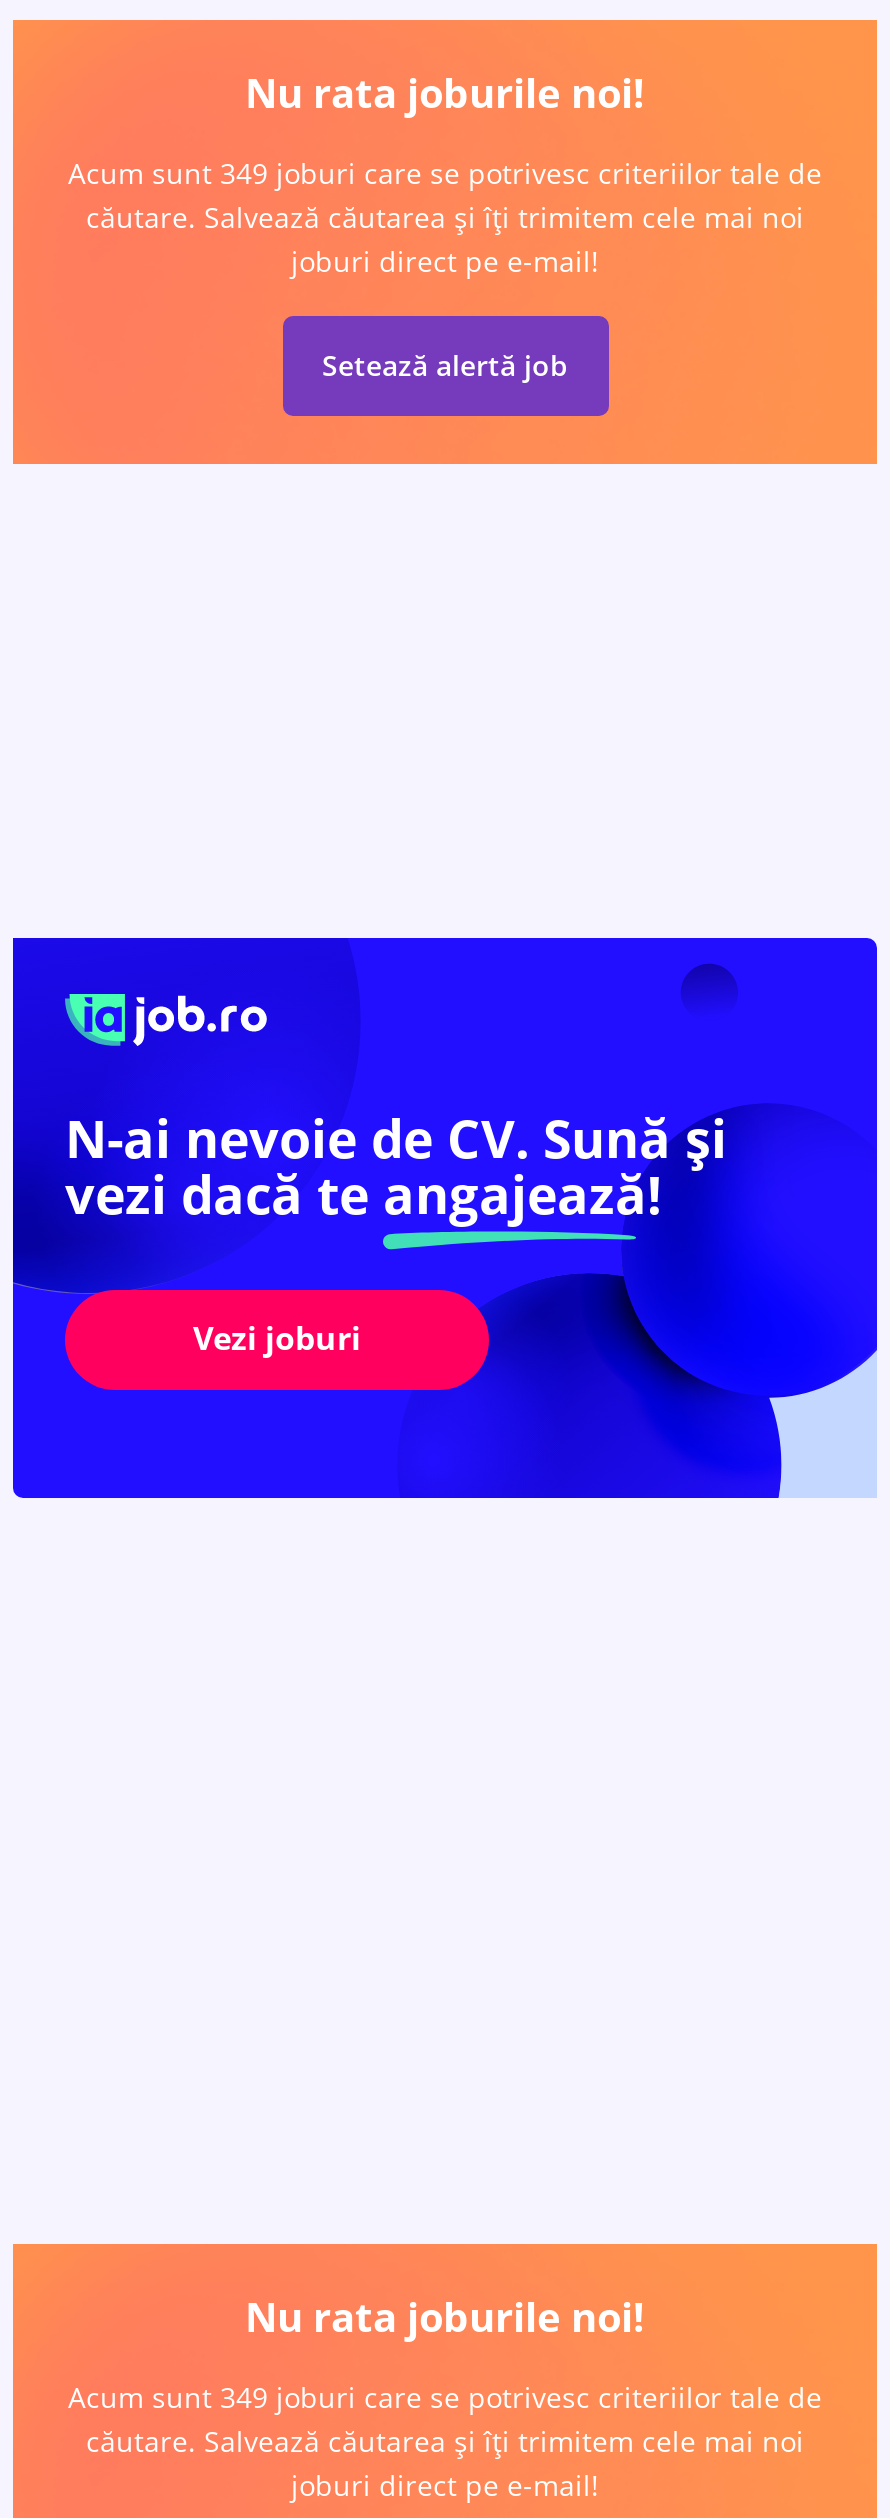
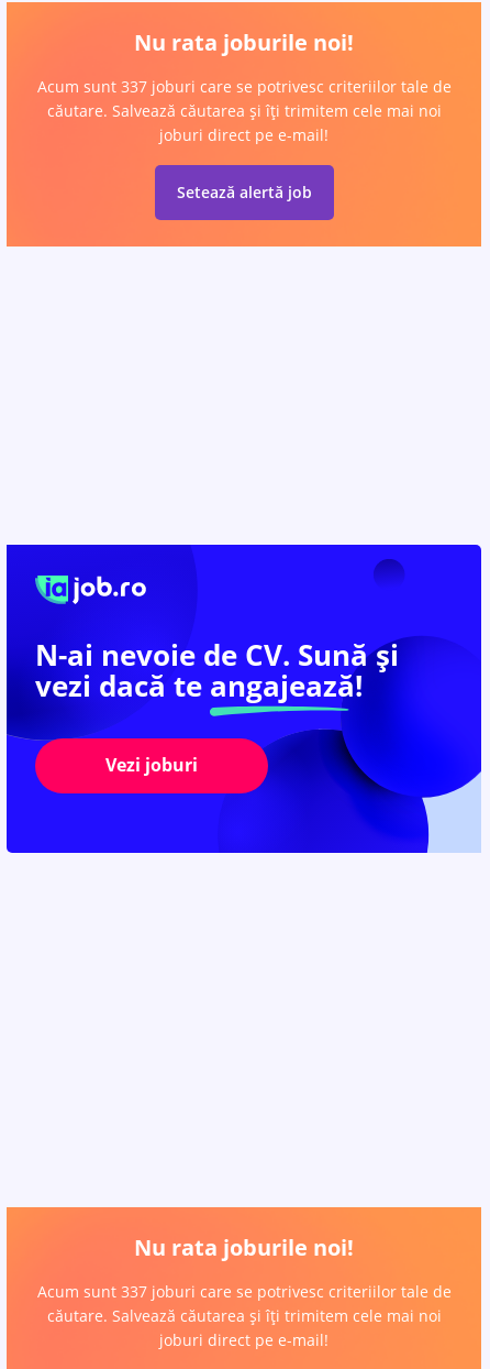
- Acum sunt 349 joburi care se potrivesc criteriilor tale de
+ Acum sunt 337 joburi care se potrivesc criteriilor tale de

moved down: N-ai nevoie de CV. Sună și | vezi dacă teangajează! | Vezi joburi

- Acum sunt 349 joburi care se potrivesc criteriilor tale de
+ Acum sunt 337 joburi care se potrivesc criteriilor tale de
